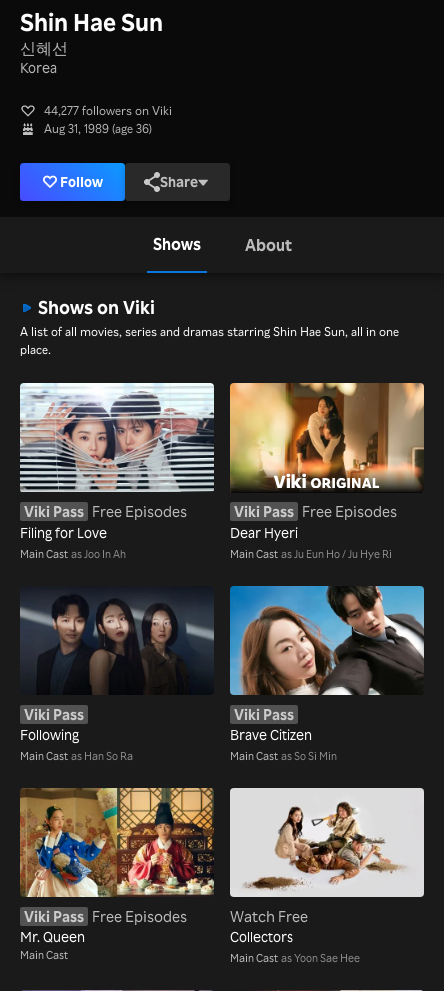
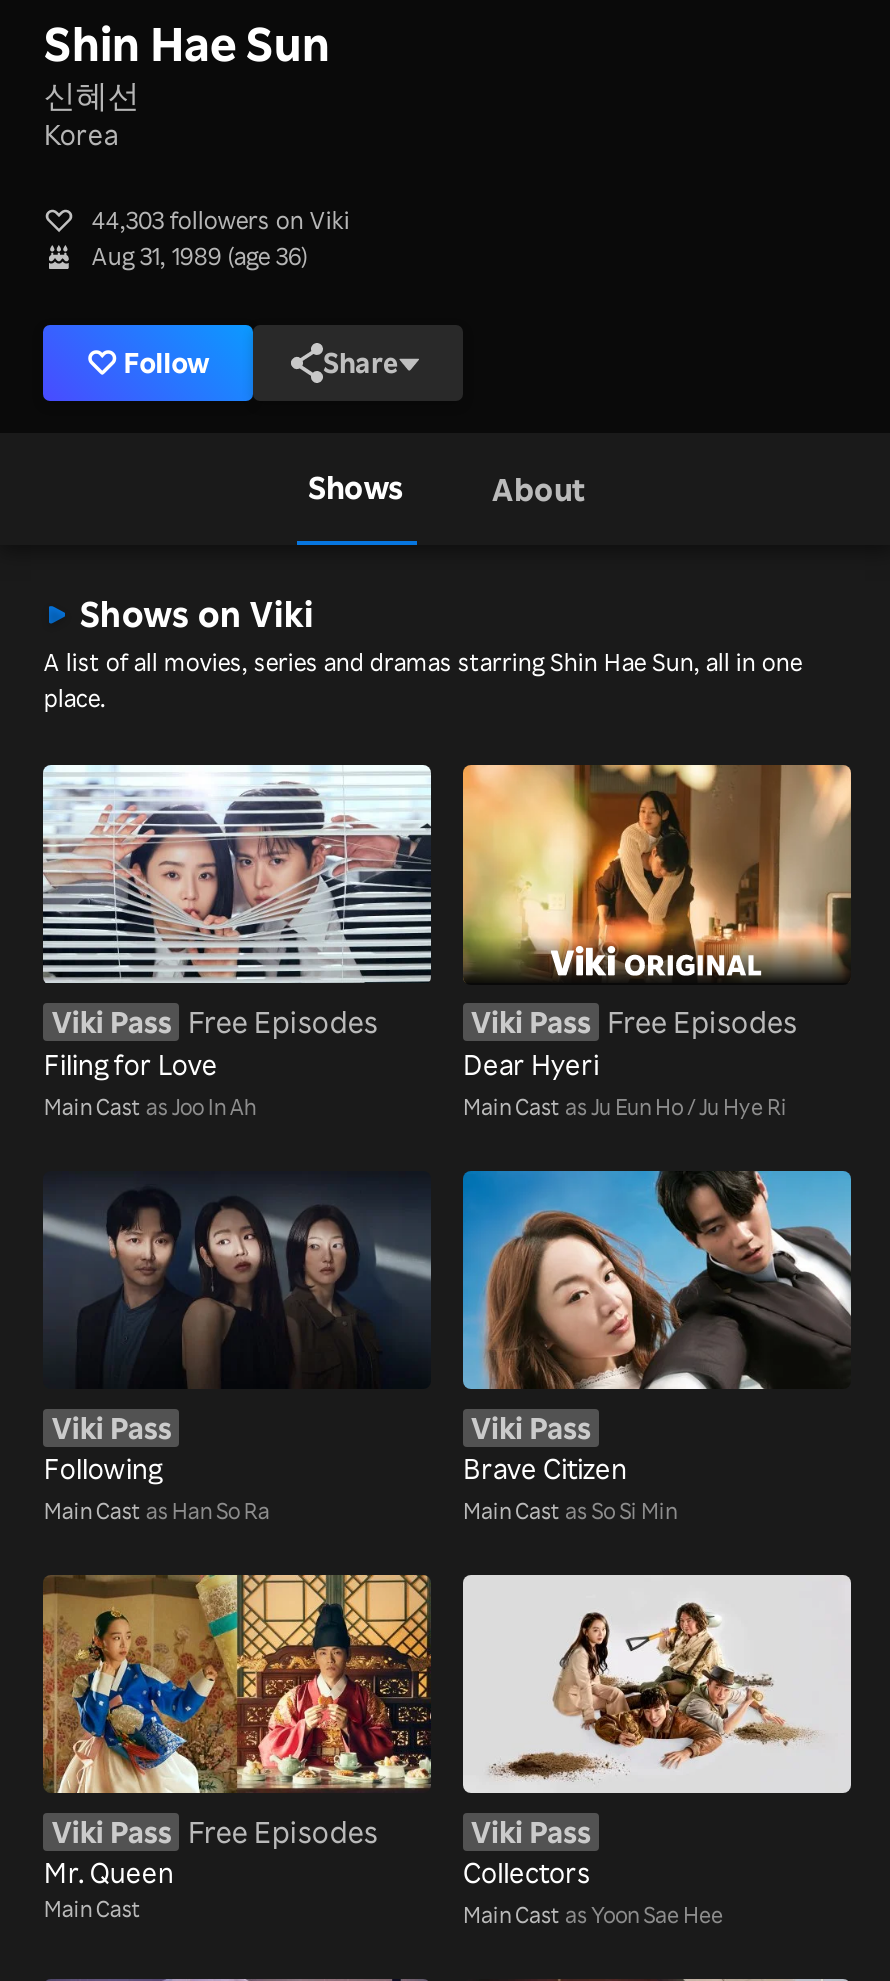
- 44,277 followers on Viki
+ 44,303 followers on Viki

- Watch Free
+ Viki Pass
